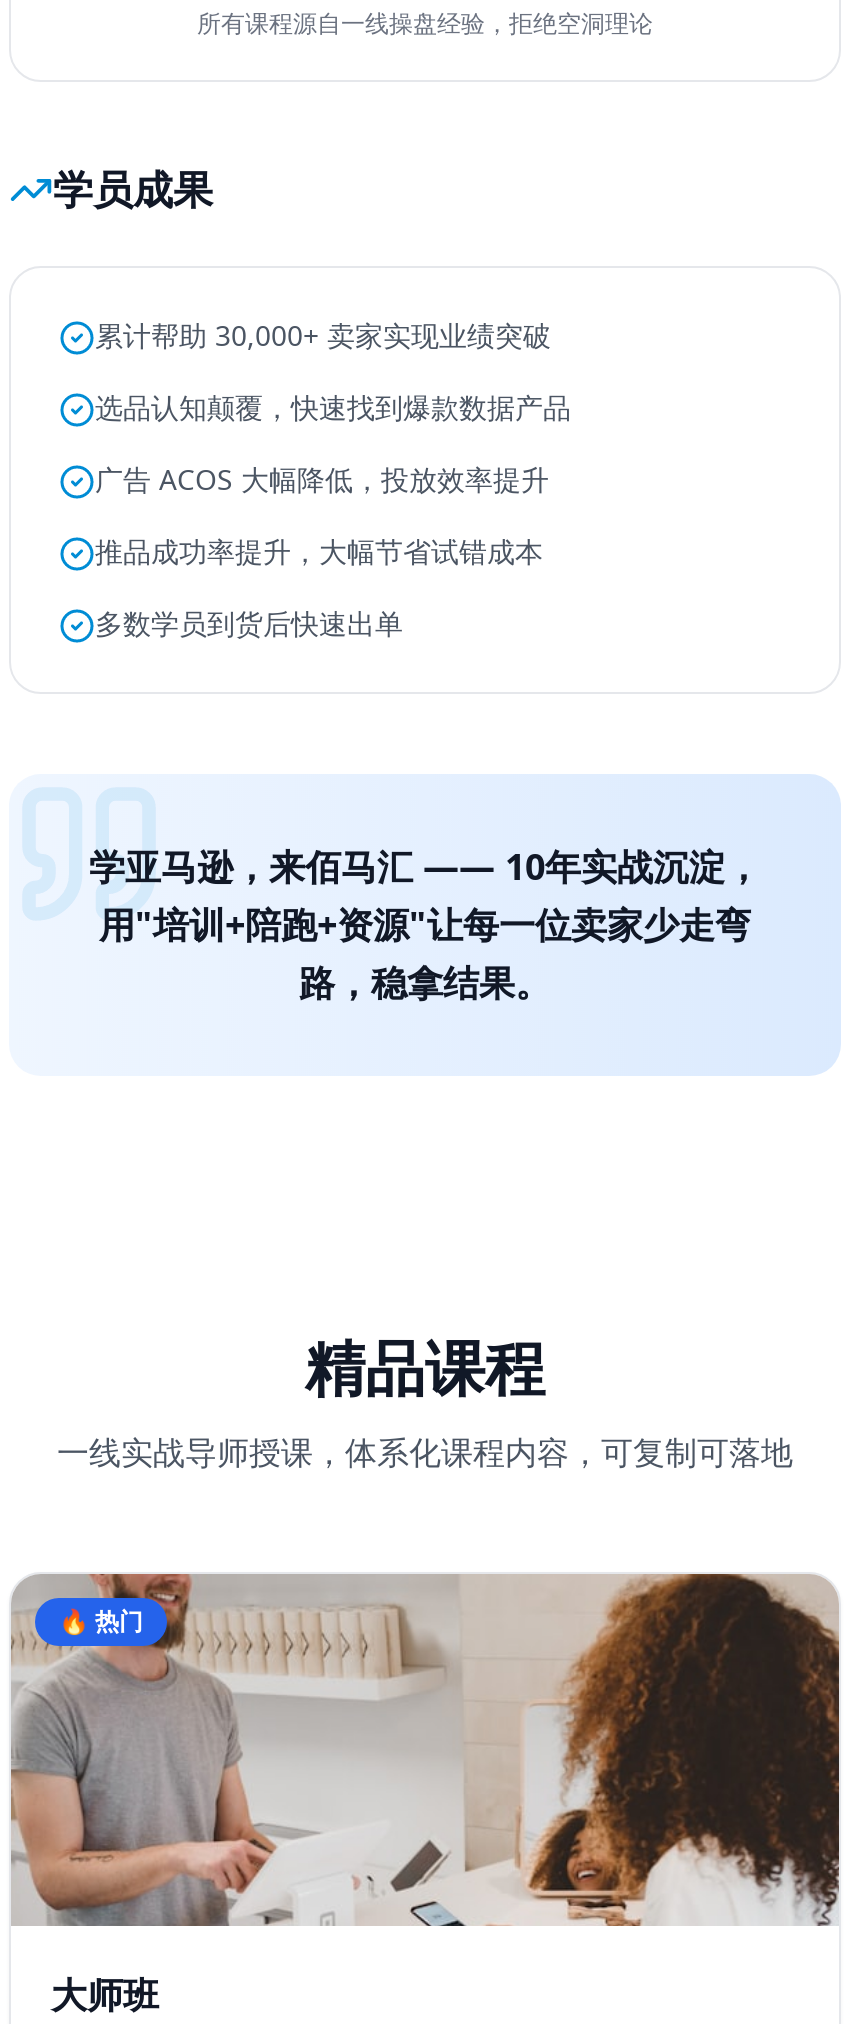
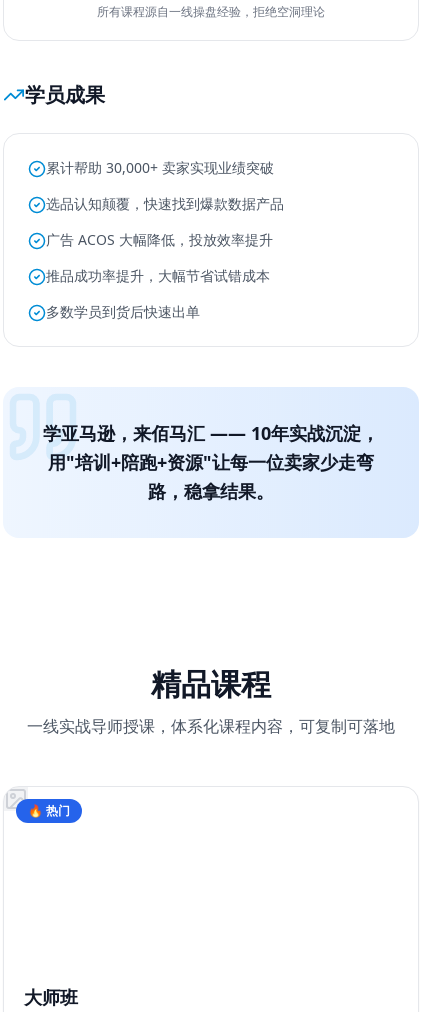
- [image]
